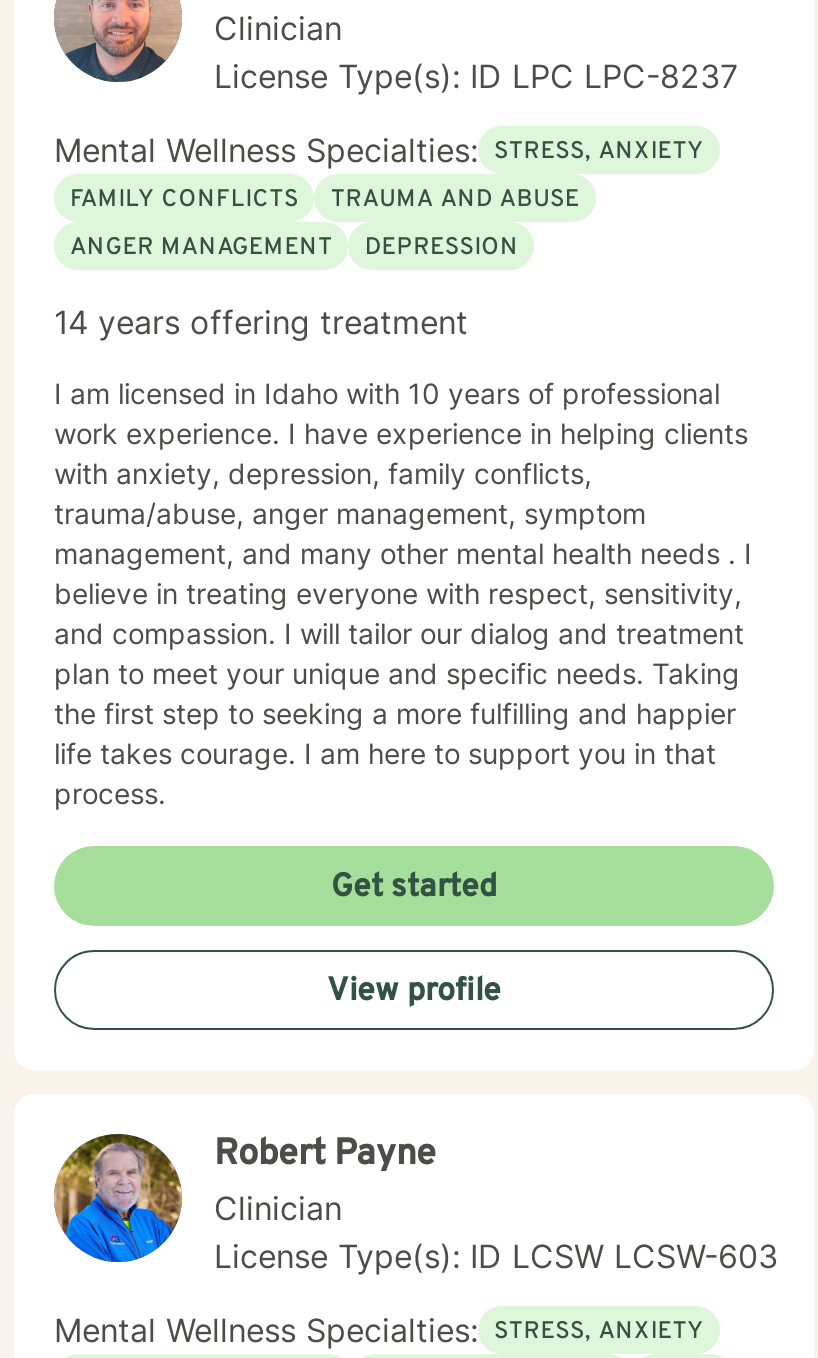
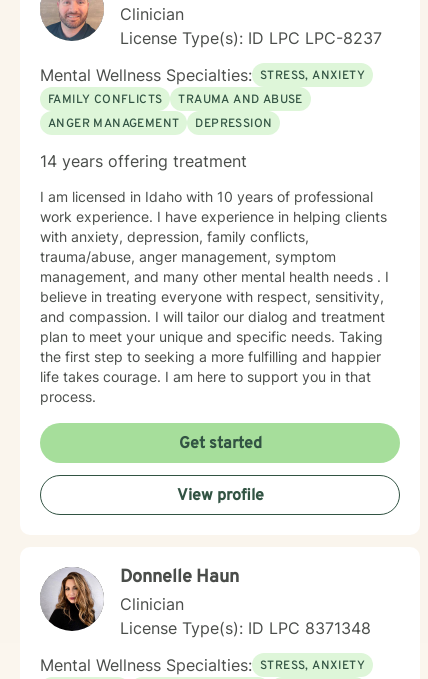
- [image]
- Robert Payne
+ [image]
+ Donnelle Haun

- License Type(s): ID LCSW LCSW-603
+ License Type(s): ID LPC 8371348
